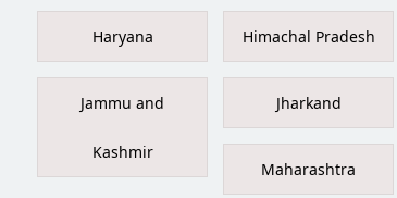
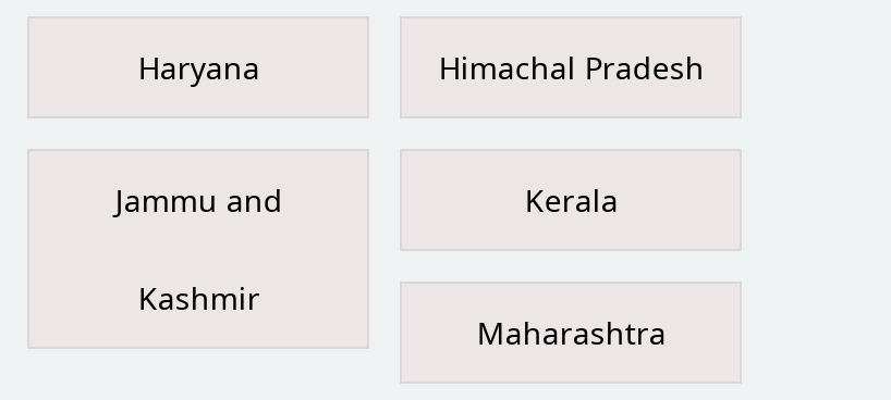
- Jharkand
+ Kerala
